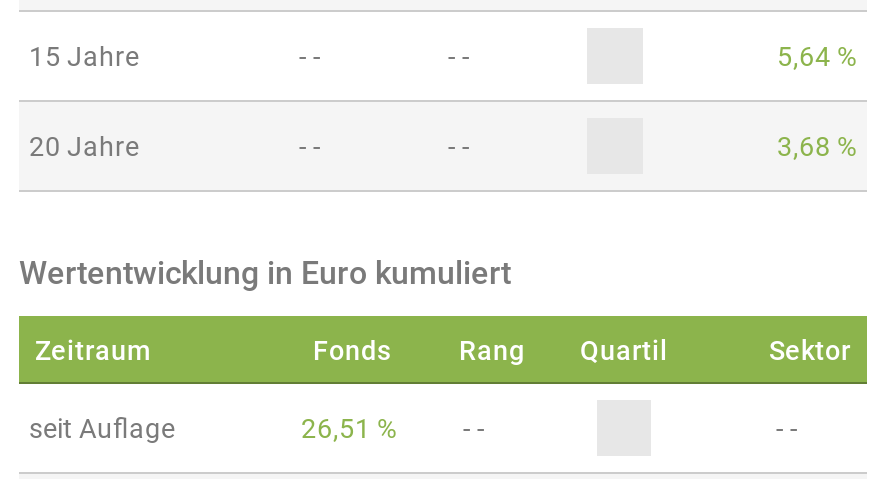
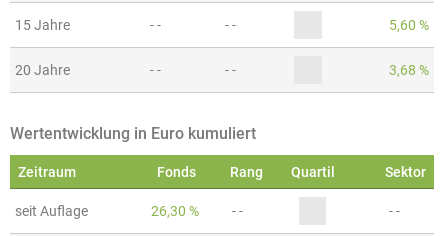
- 5,64 %
+ 5,60 %

- 26,51 %
+ 26,30 %
